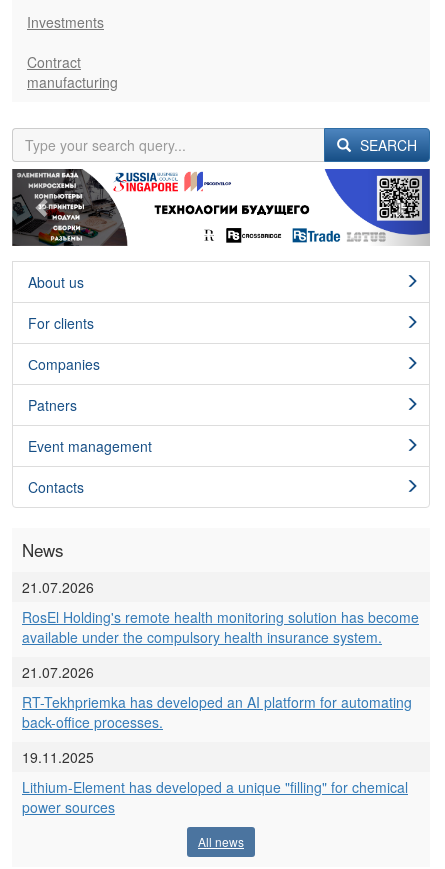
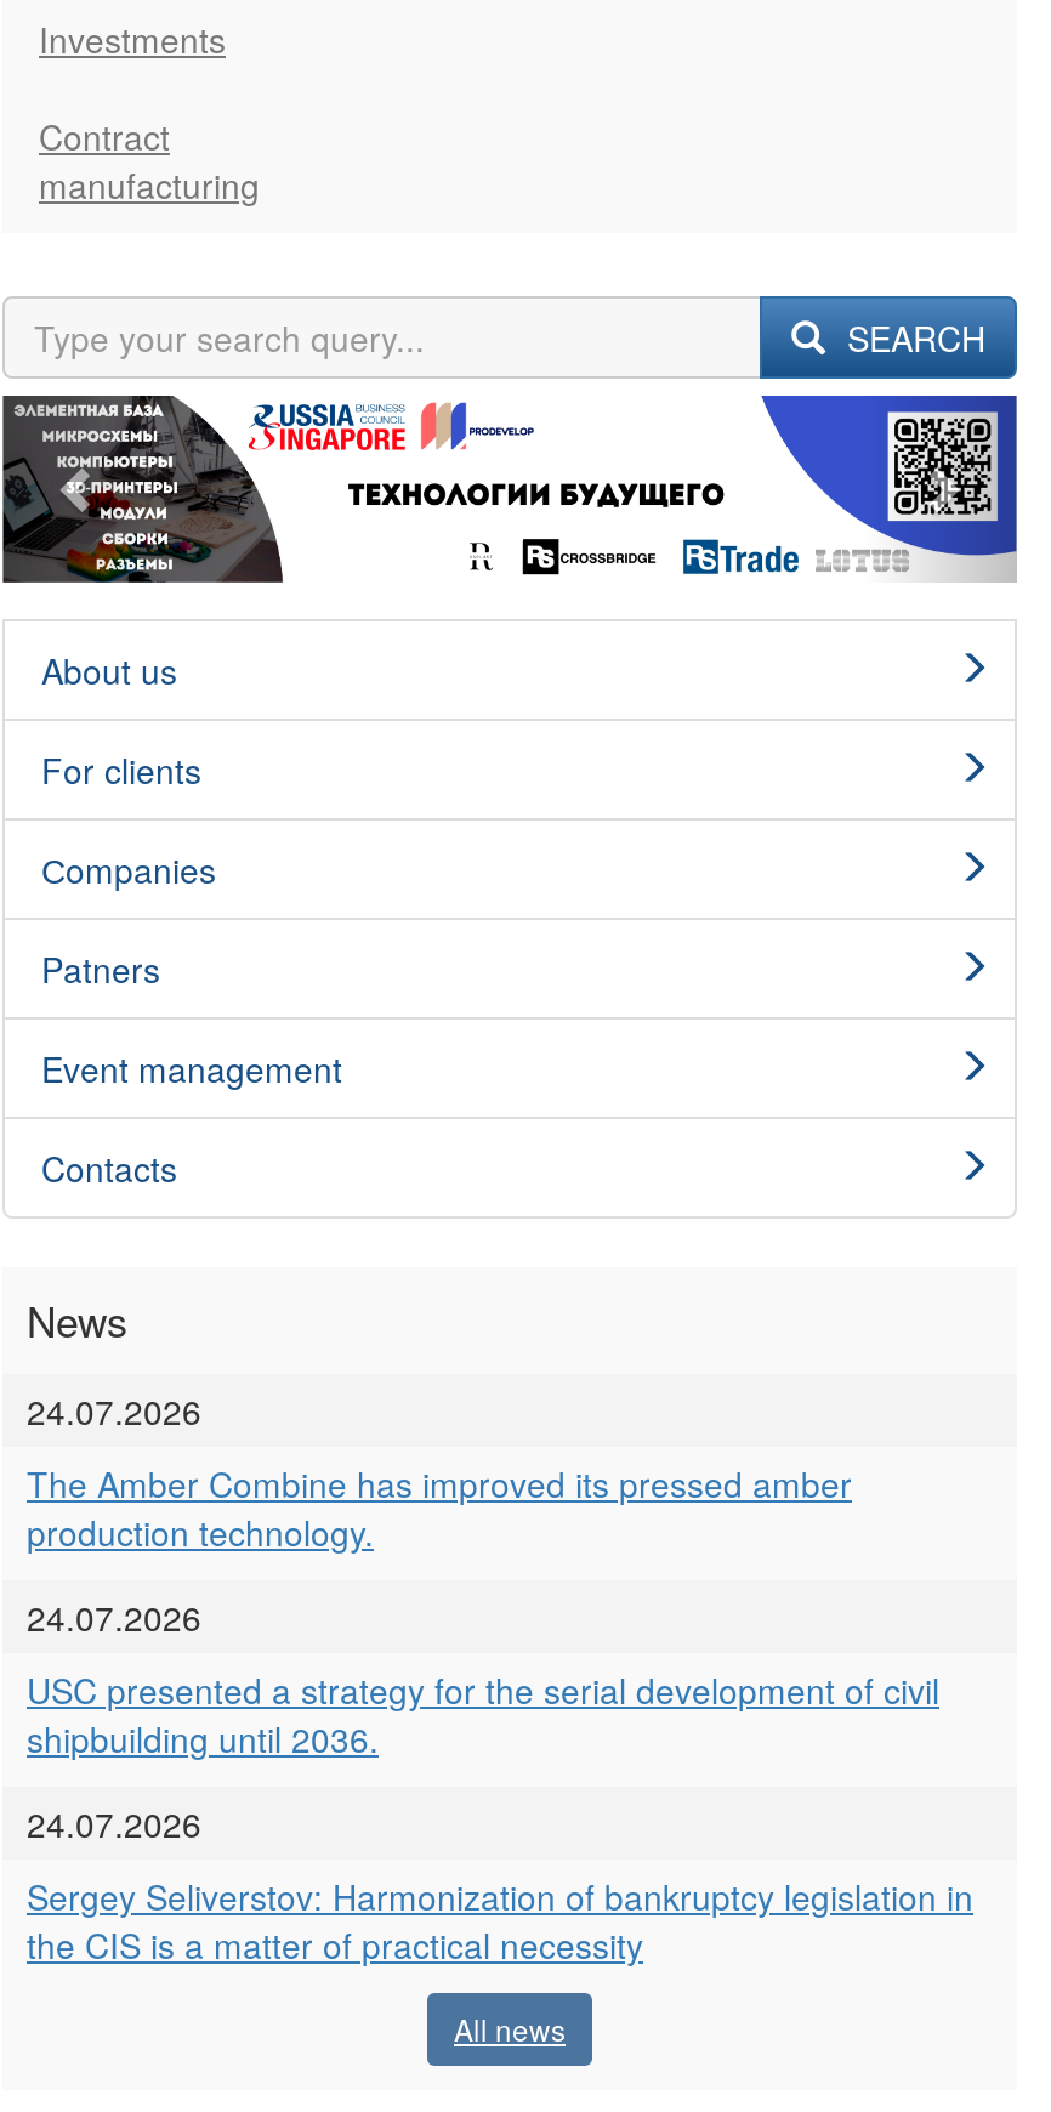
- 21.07.2026
+ 24.07.2026

- RosEl Holding's remote health monitoring solution has become
- available under the compulsory health insurance system.
+ The Amber Combine has improved its pressed amber
+ production technology.

- 21.07.2026
+ 24.07.2026

- RT-Tekhpriemka has developed an AI platform for automating
- back-office processes.
+ USC presented a strategy for the serial development of civil
+ shipbuilding until 2036.

- 19.11.2025
+ 24.07.2026

- Lithium-Element has developed a unique "filling" for chemical
- power sources
+ Sergey Seliverstov: Harmonization of bankruptcy legislation in
+ the CIS is a matter of practical necessity
